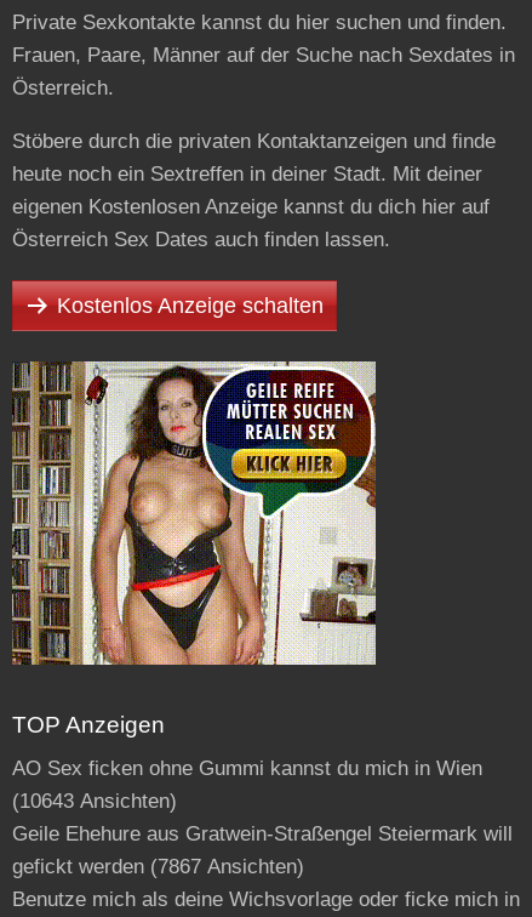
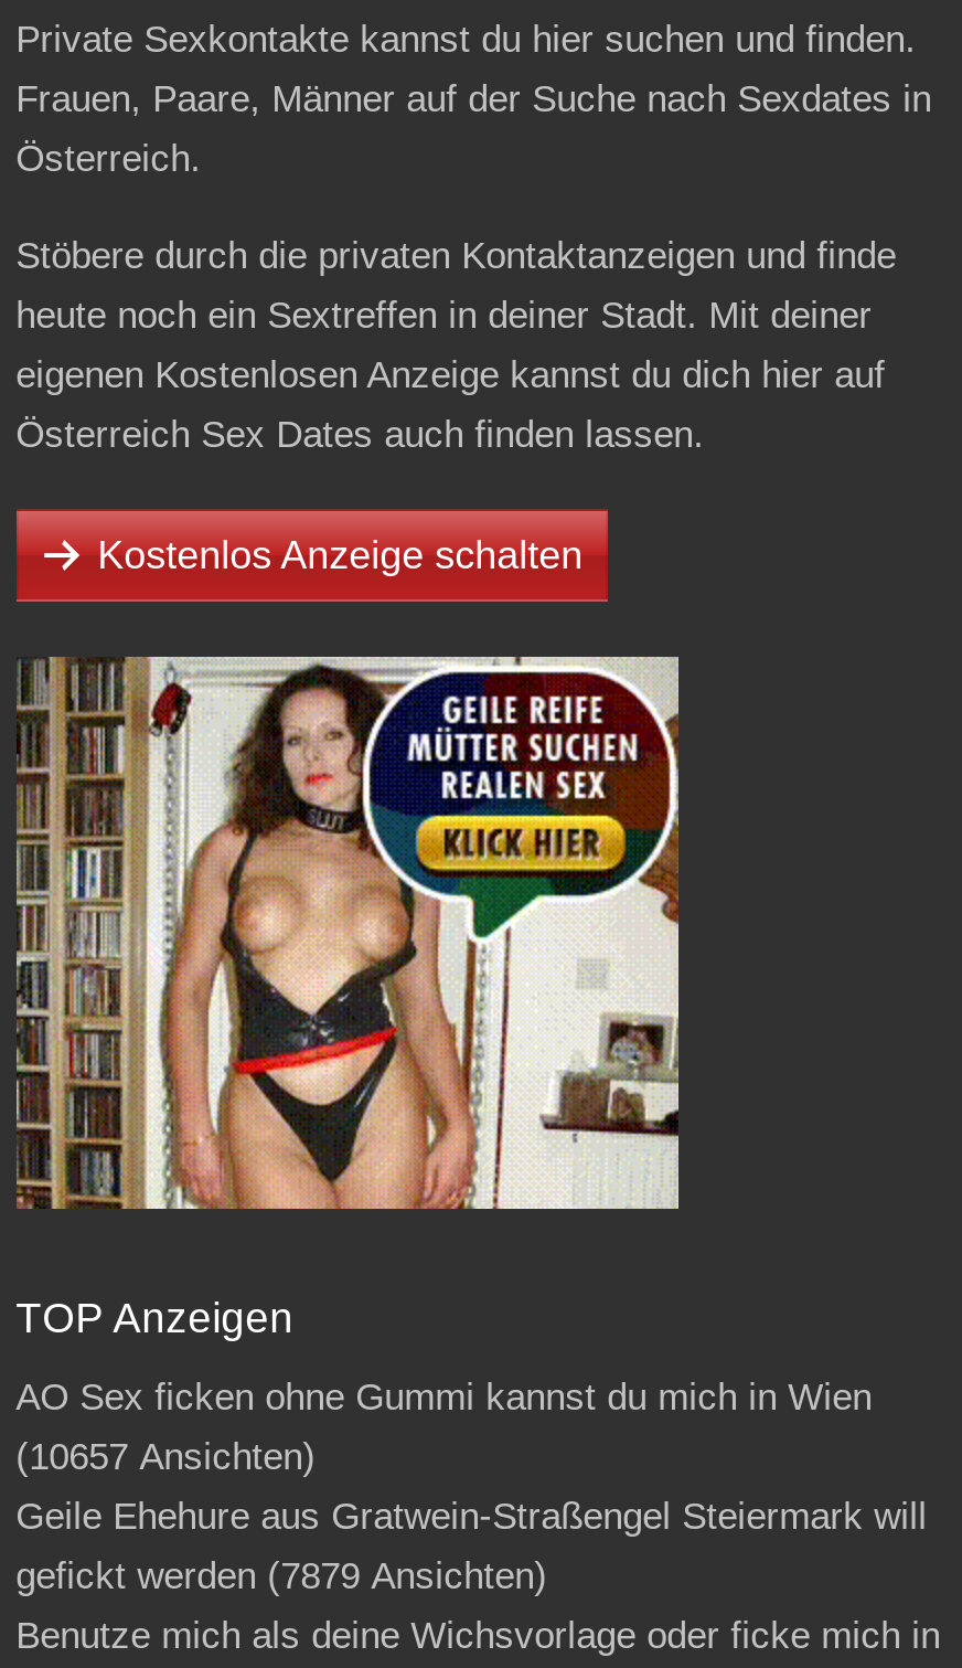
- (10643 Ansichten)
+ (10657 Ansichten)

- gefickt werden (7867 Ansichten)
+ gefickt werden (7879 Ansichten)
